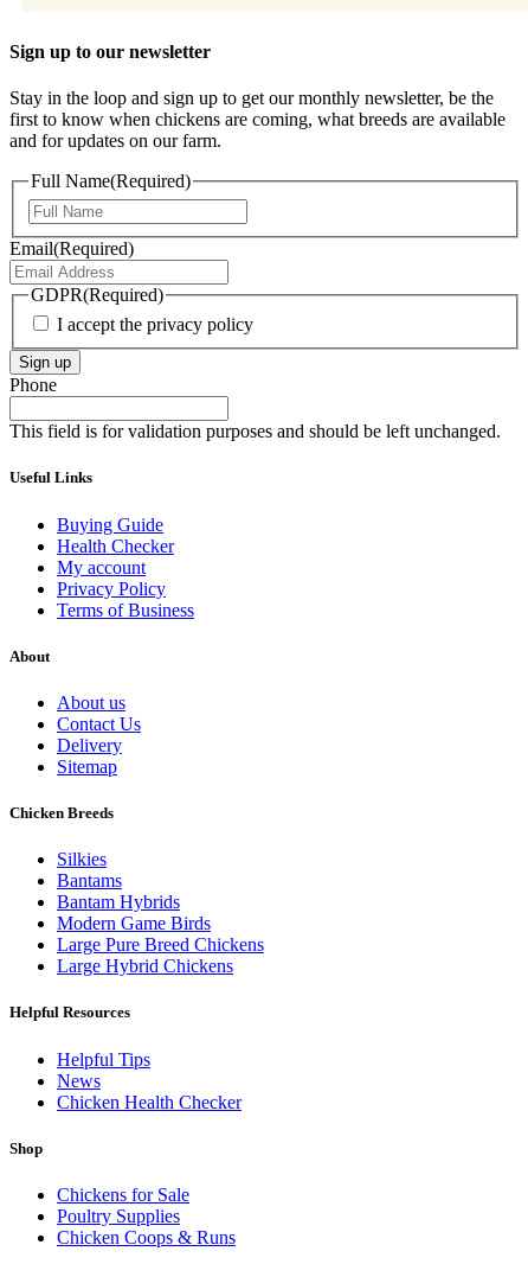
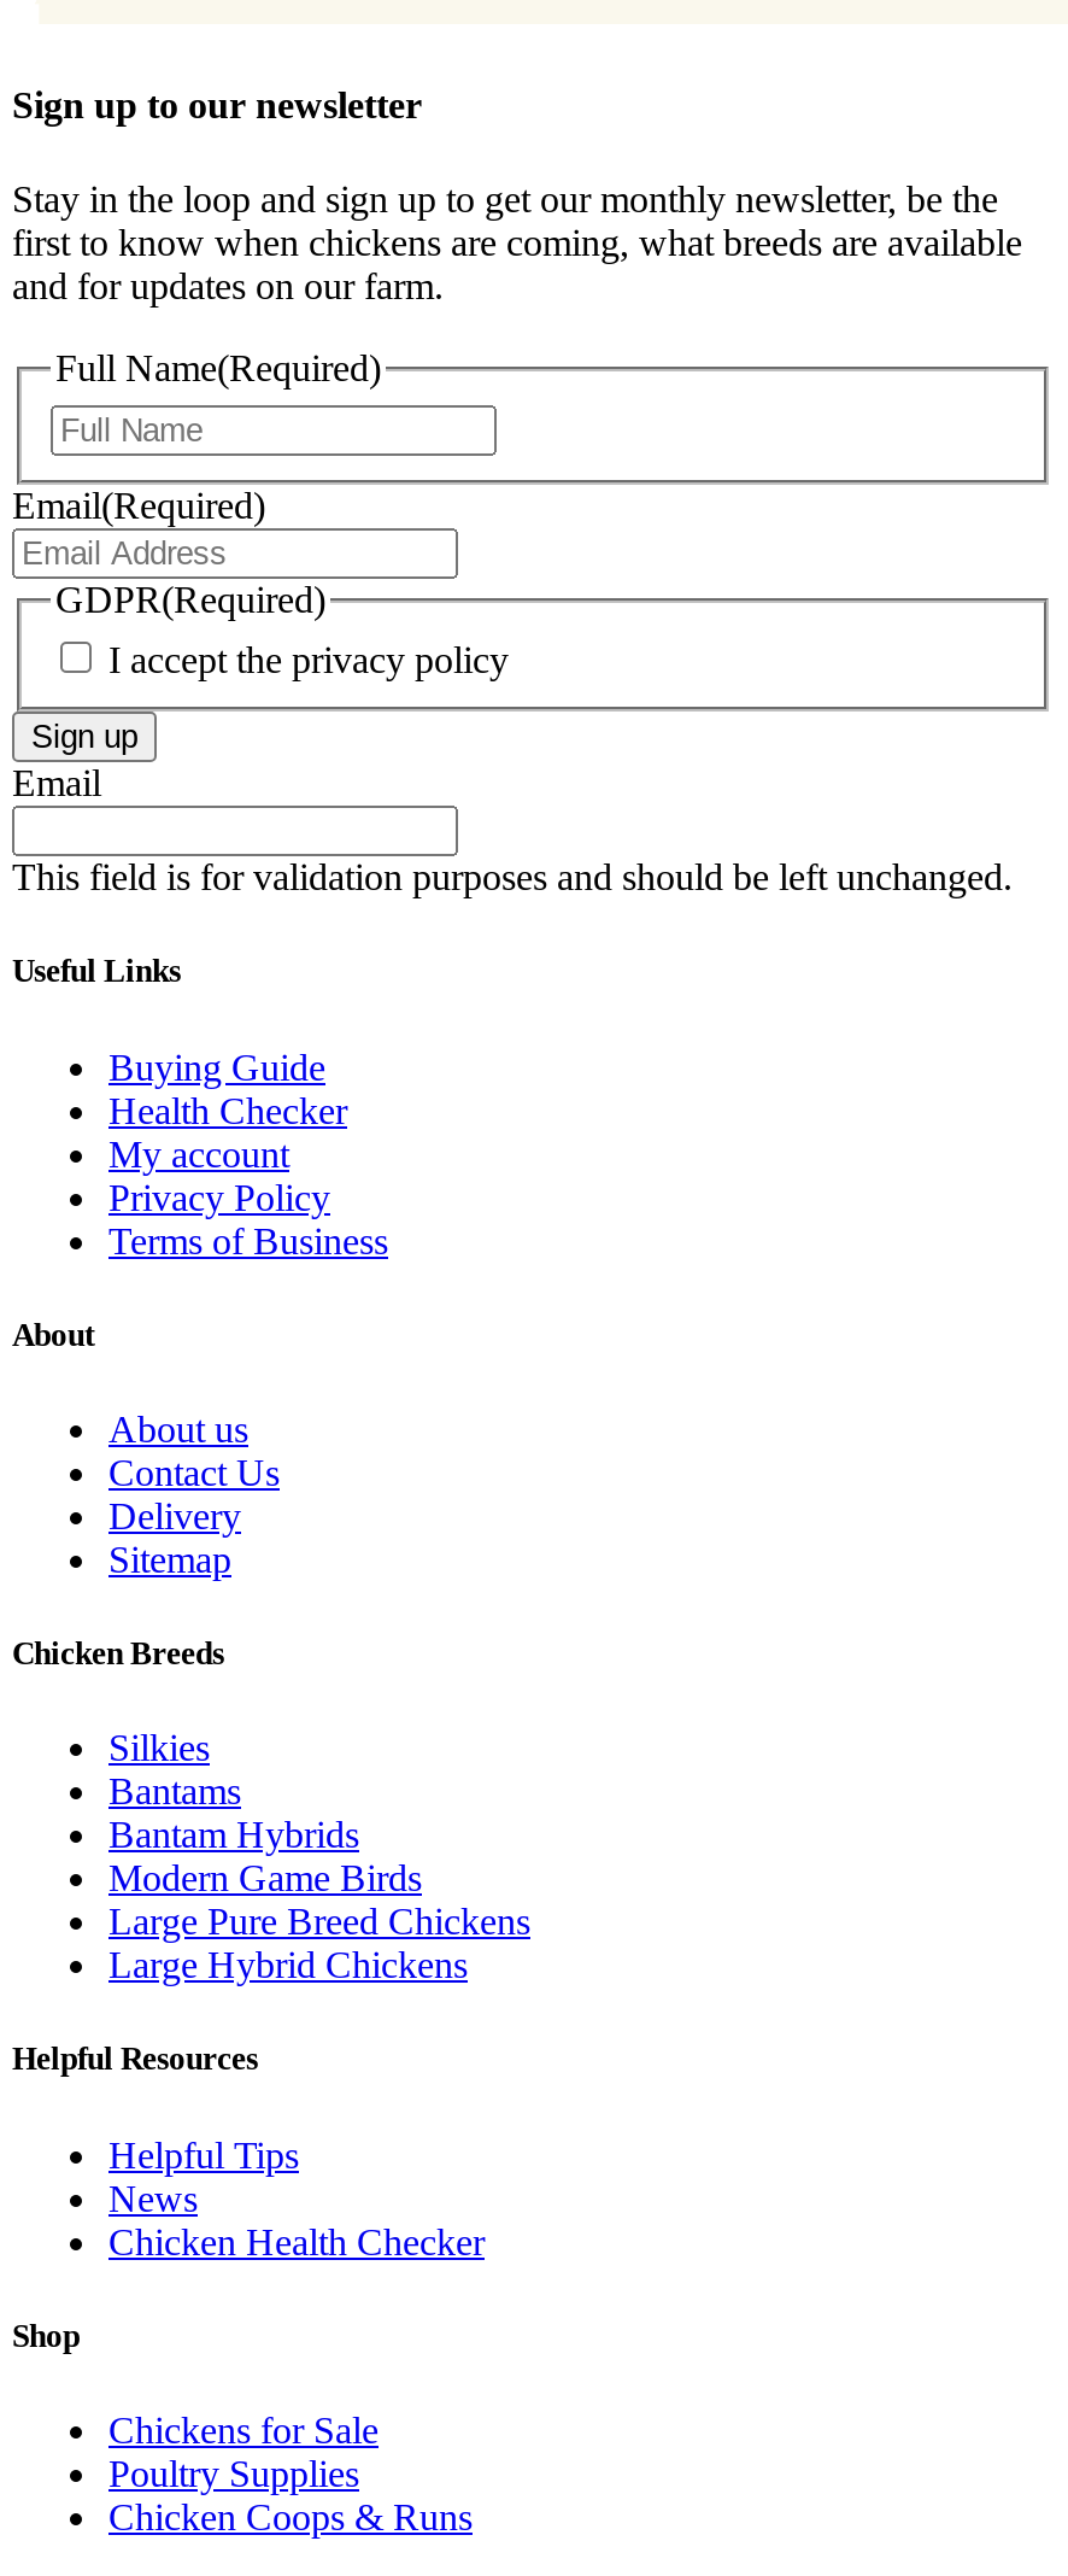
- Phone
+ Email
